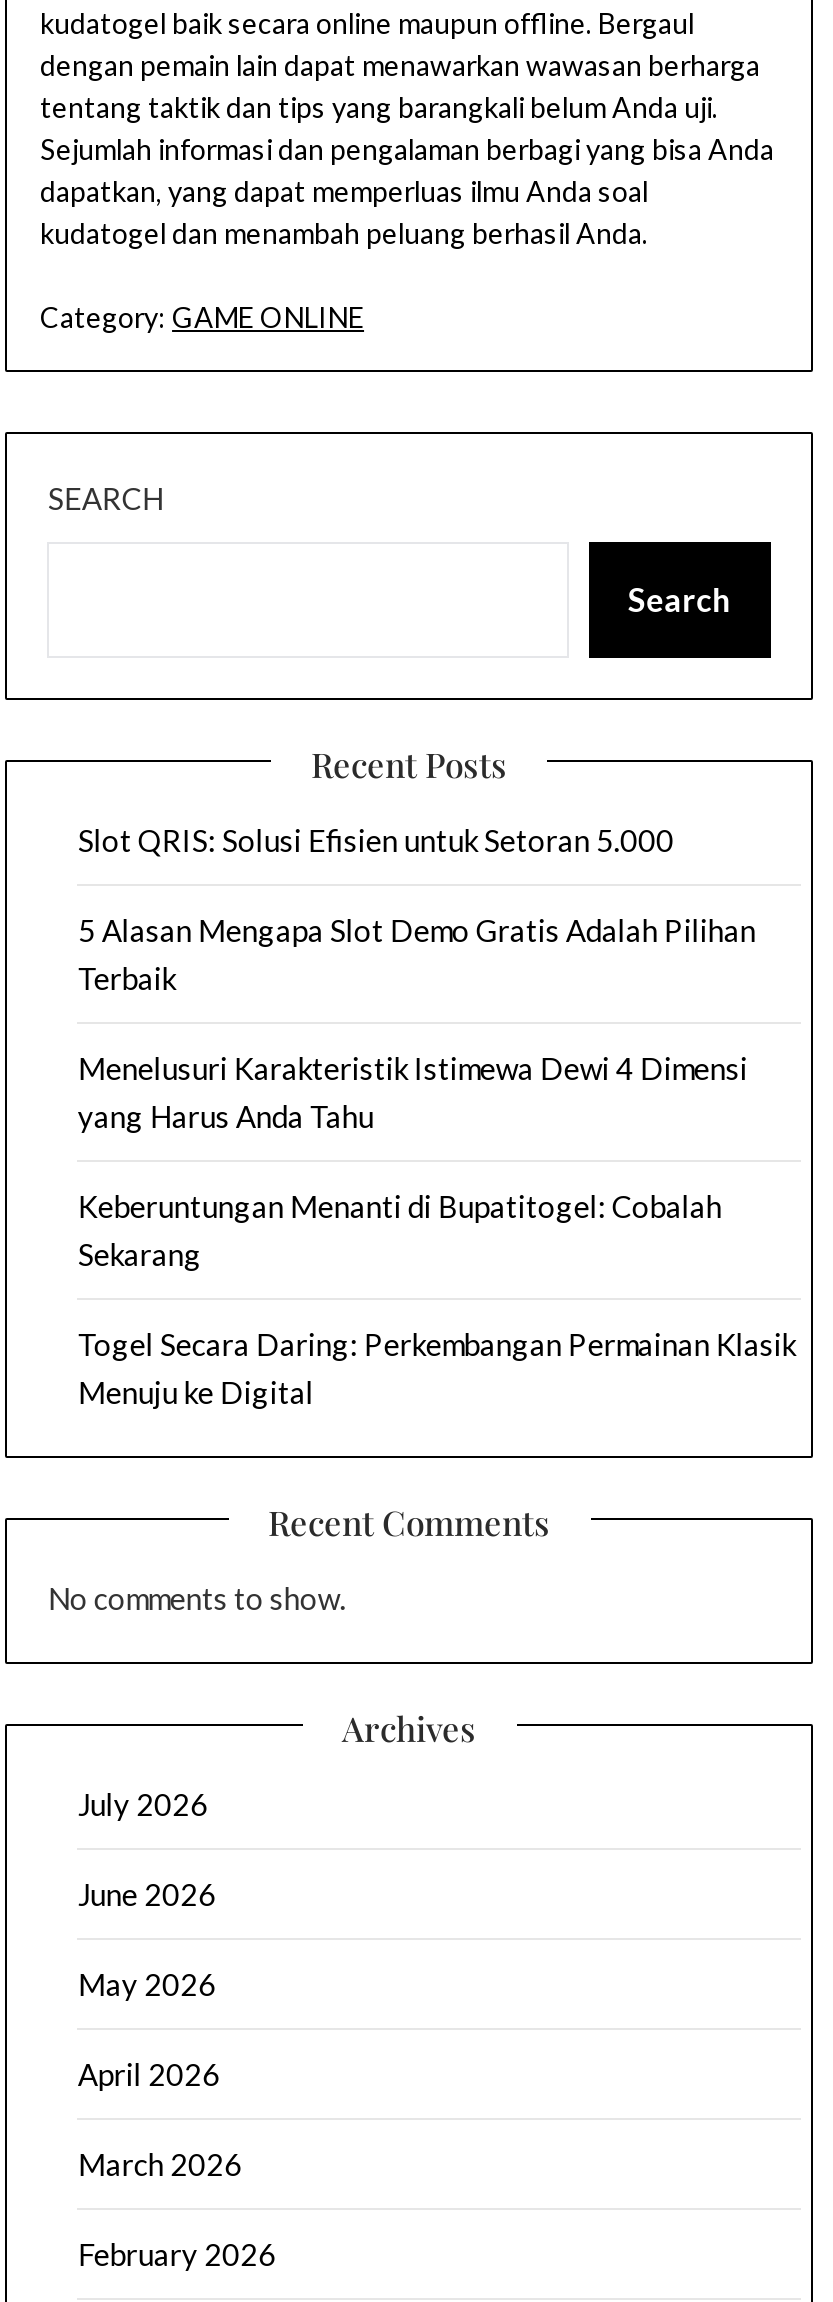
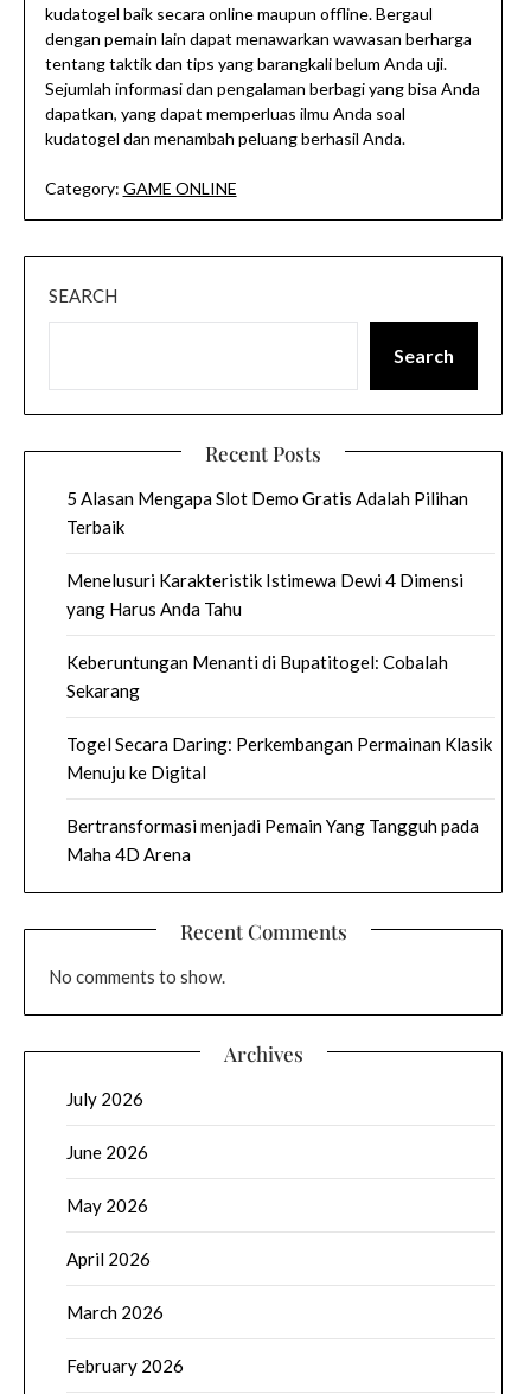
- Slot QRIS: Solusi Efisien untuk Setoran 5.000

moved up: 5 Alasan Mengapa Slot Demo Gratis Adalah Pilihan | Terbaik | Menelusuri Karakteristik Istimewa Dewi 4 Dimensi | yang Harus Anda Tahu | Keberuntungan Menanti di Bupatitogel: Cobalah | Sekarang | Togel Secara Daring: Perkembangan Permainan Klasik | Menuju ke Digital

+ Bertransformasi menjadi Pemain Yang Tangguh pada
+ Maha 4D Arena
